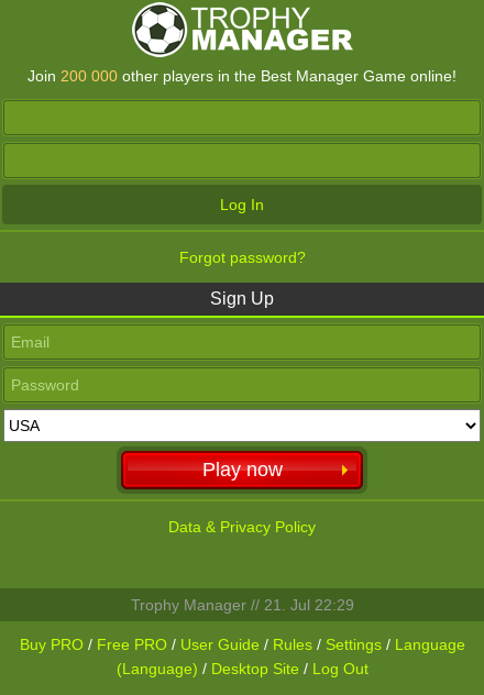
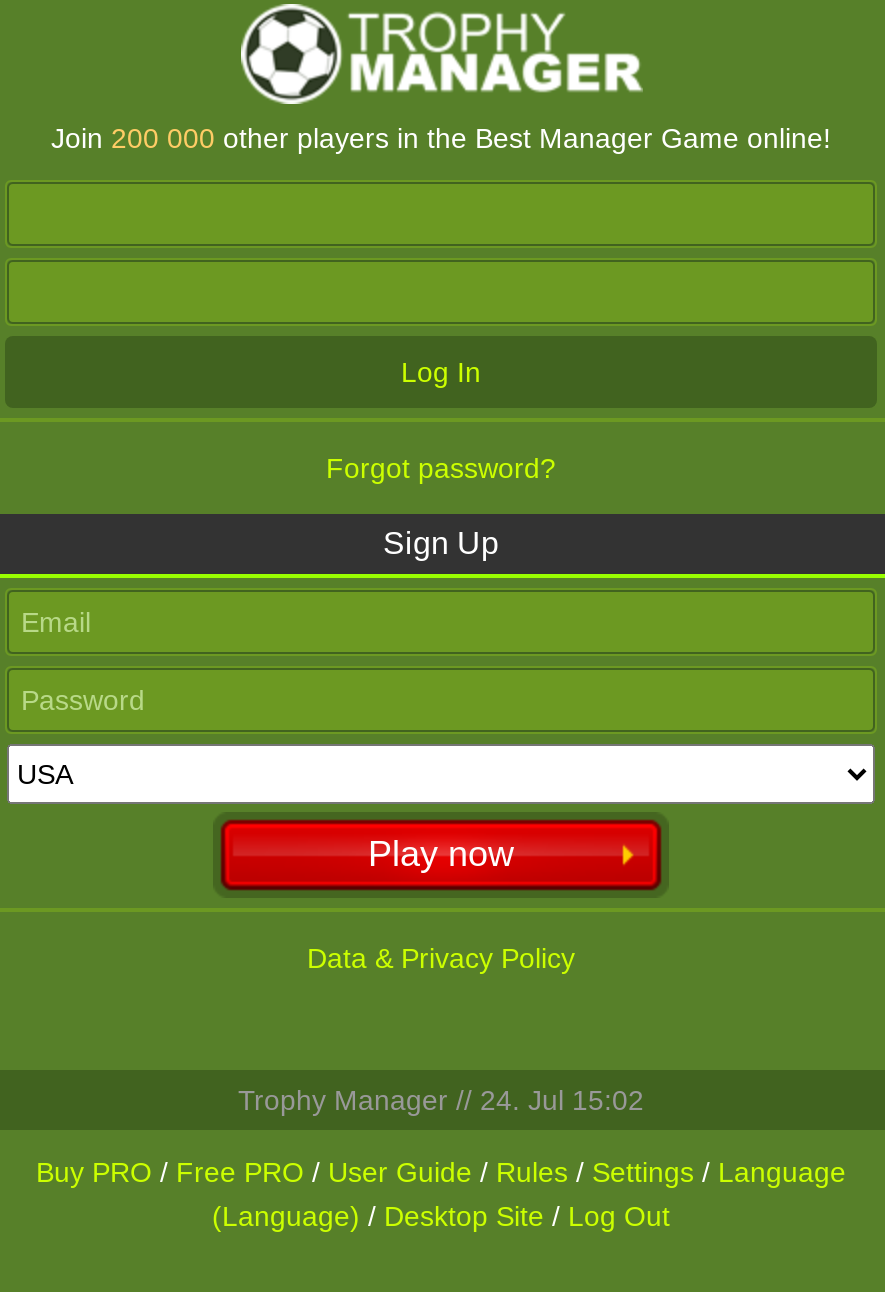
- Trophy Manager // 21. Jul 22:29
+ Trophy Manager // 24. Jul 15:02
